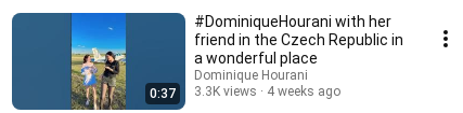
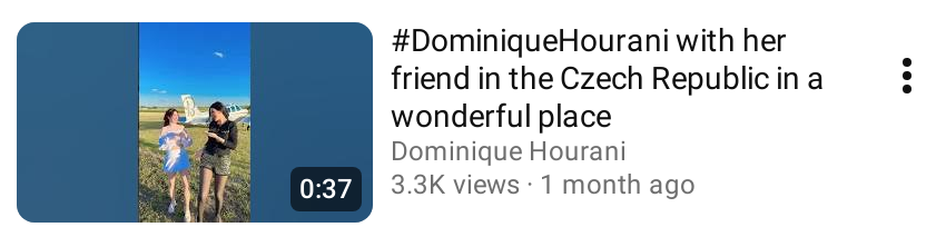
- 0:37 3.3K views 4 weeks ago
+ 0:37 3.3K views 1 month ago
